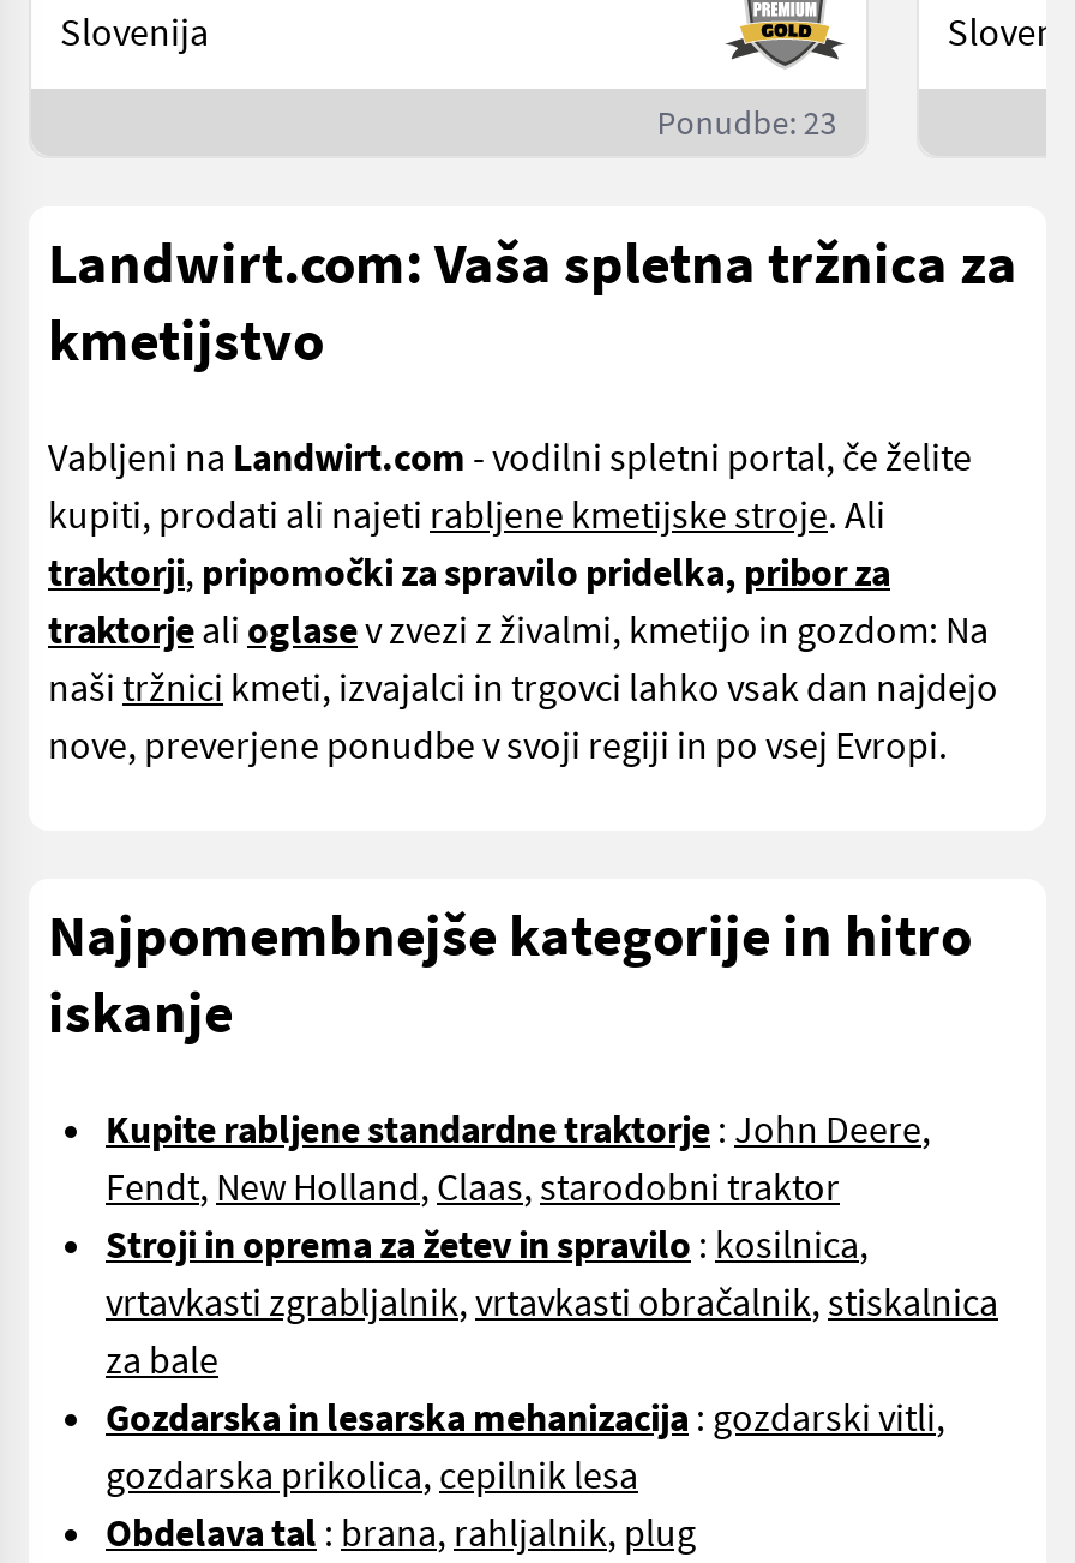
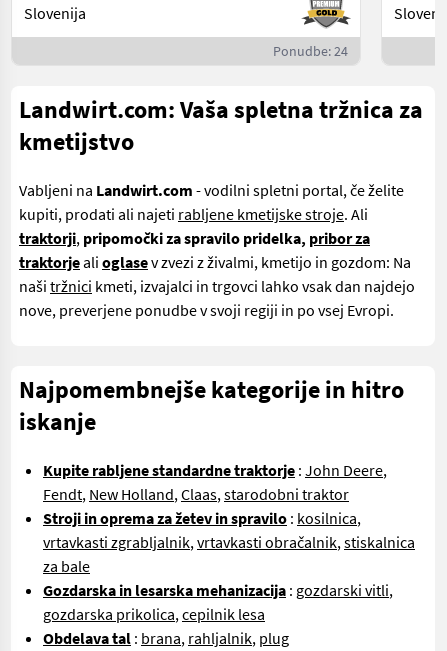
- Ponudbe: 23
+ Ponudbe: 24
